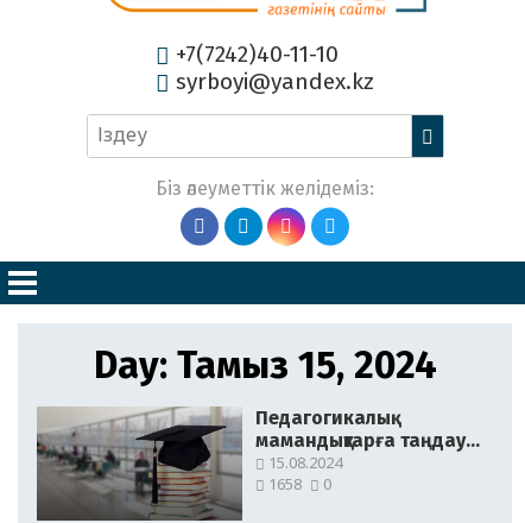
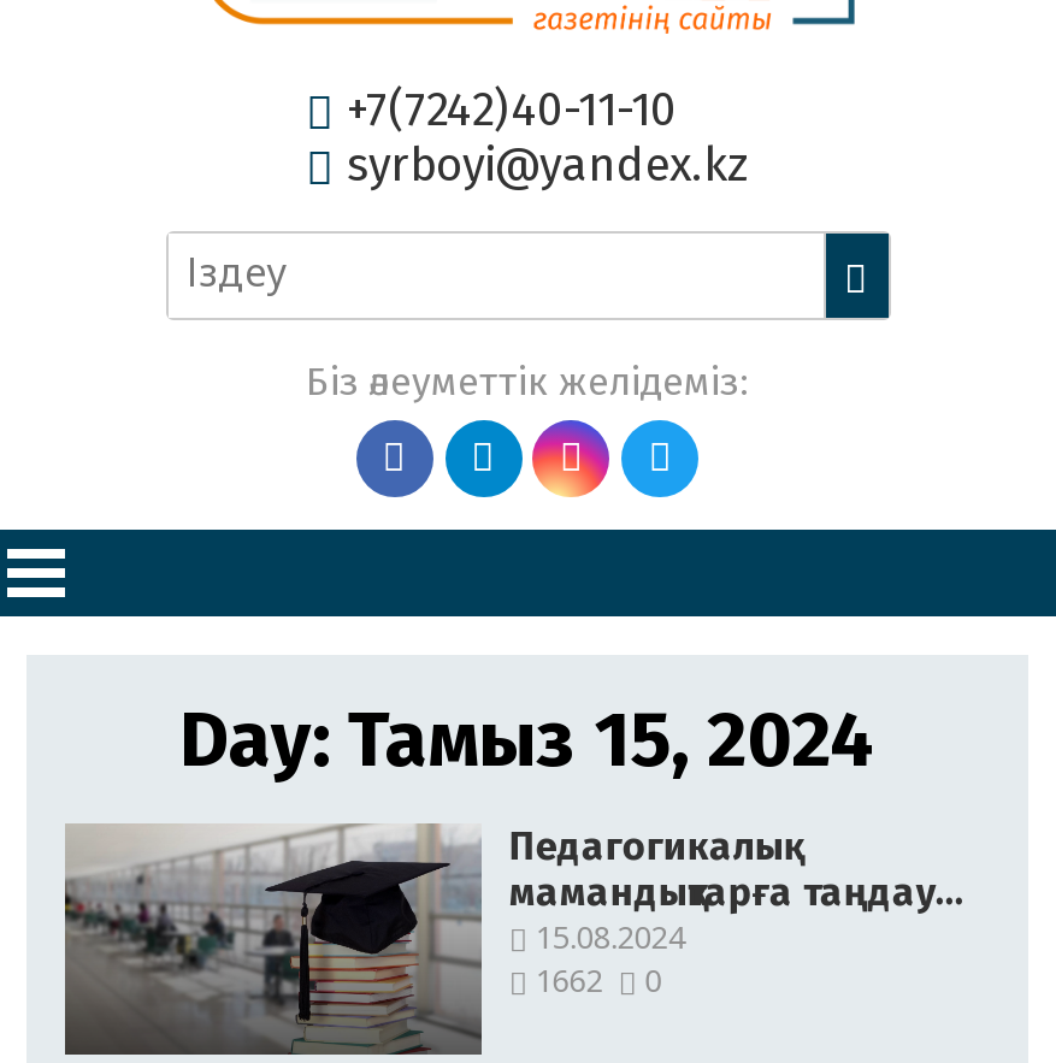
- 1658
+ 1662
